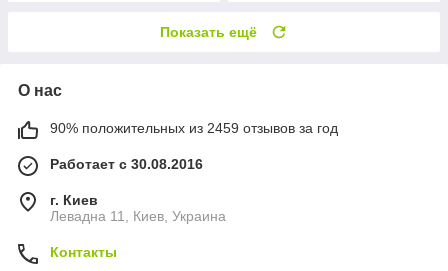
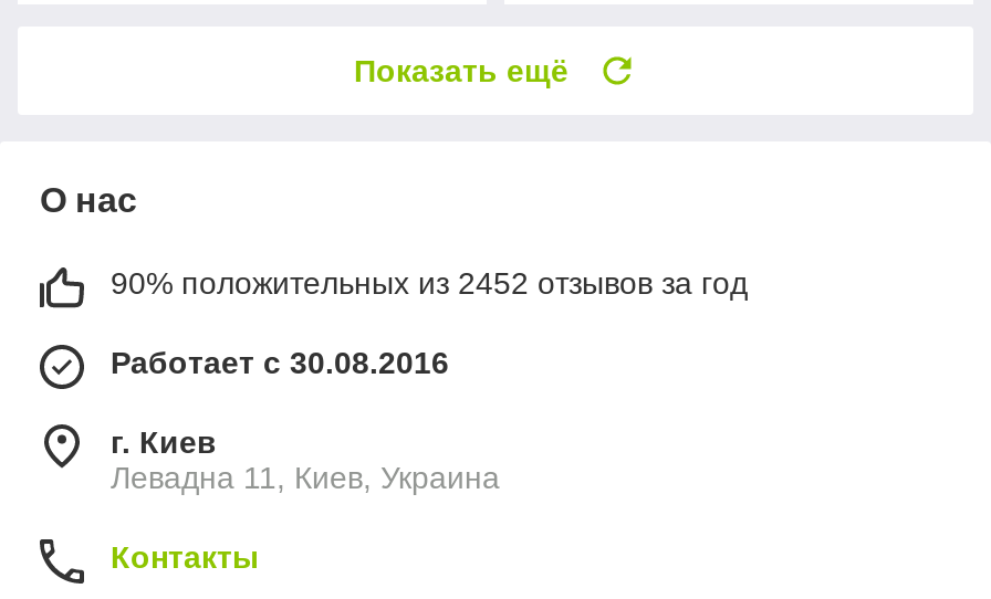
- 90% положительных из 2459 отзывов за год
+ 90% положительных из 2452 отзывов за год
